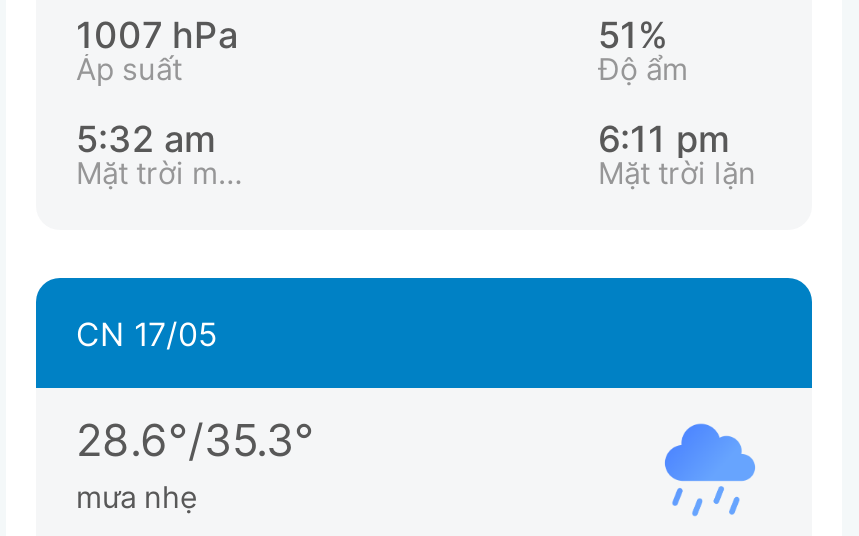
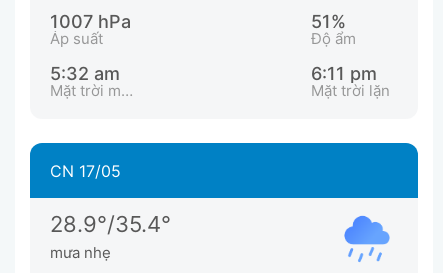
- 28.6°/35.3°
+ 28.9°/35.4°
